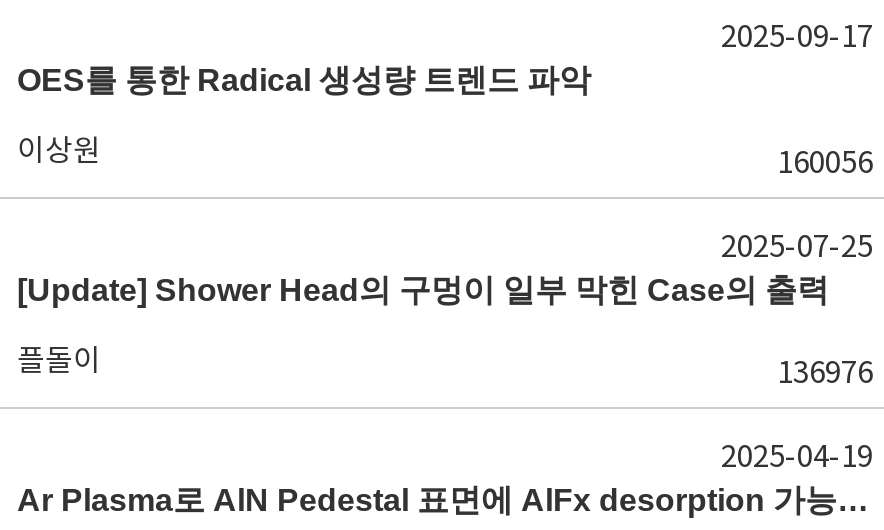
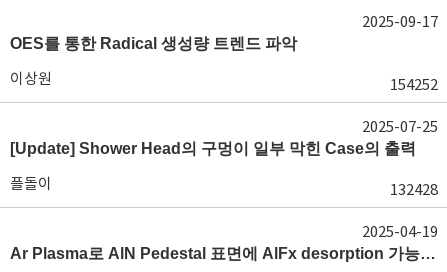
- 160056
+ 154252

- 136976
+ 132428
